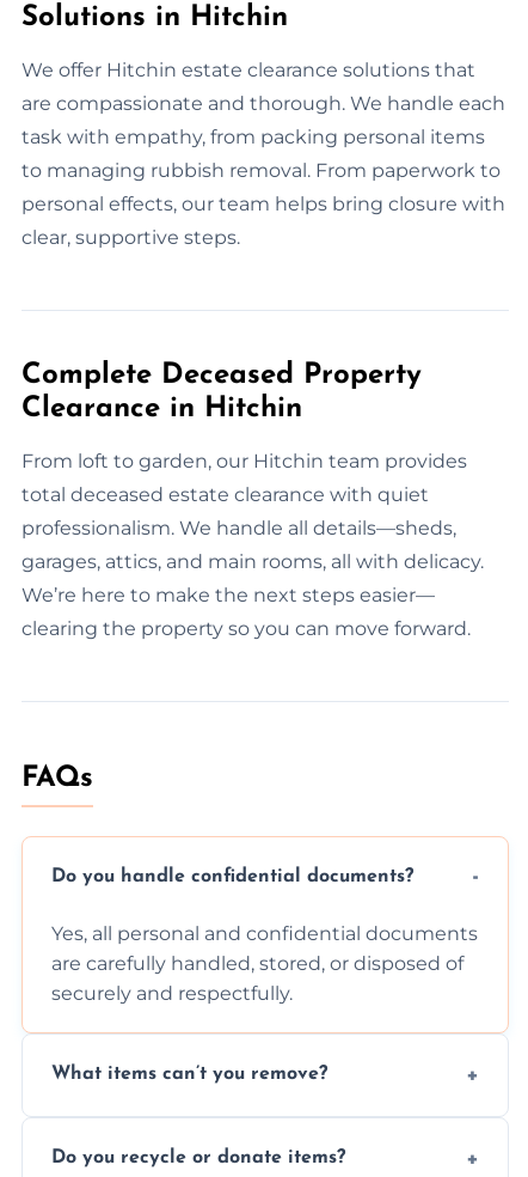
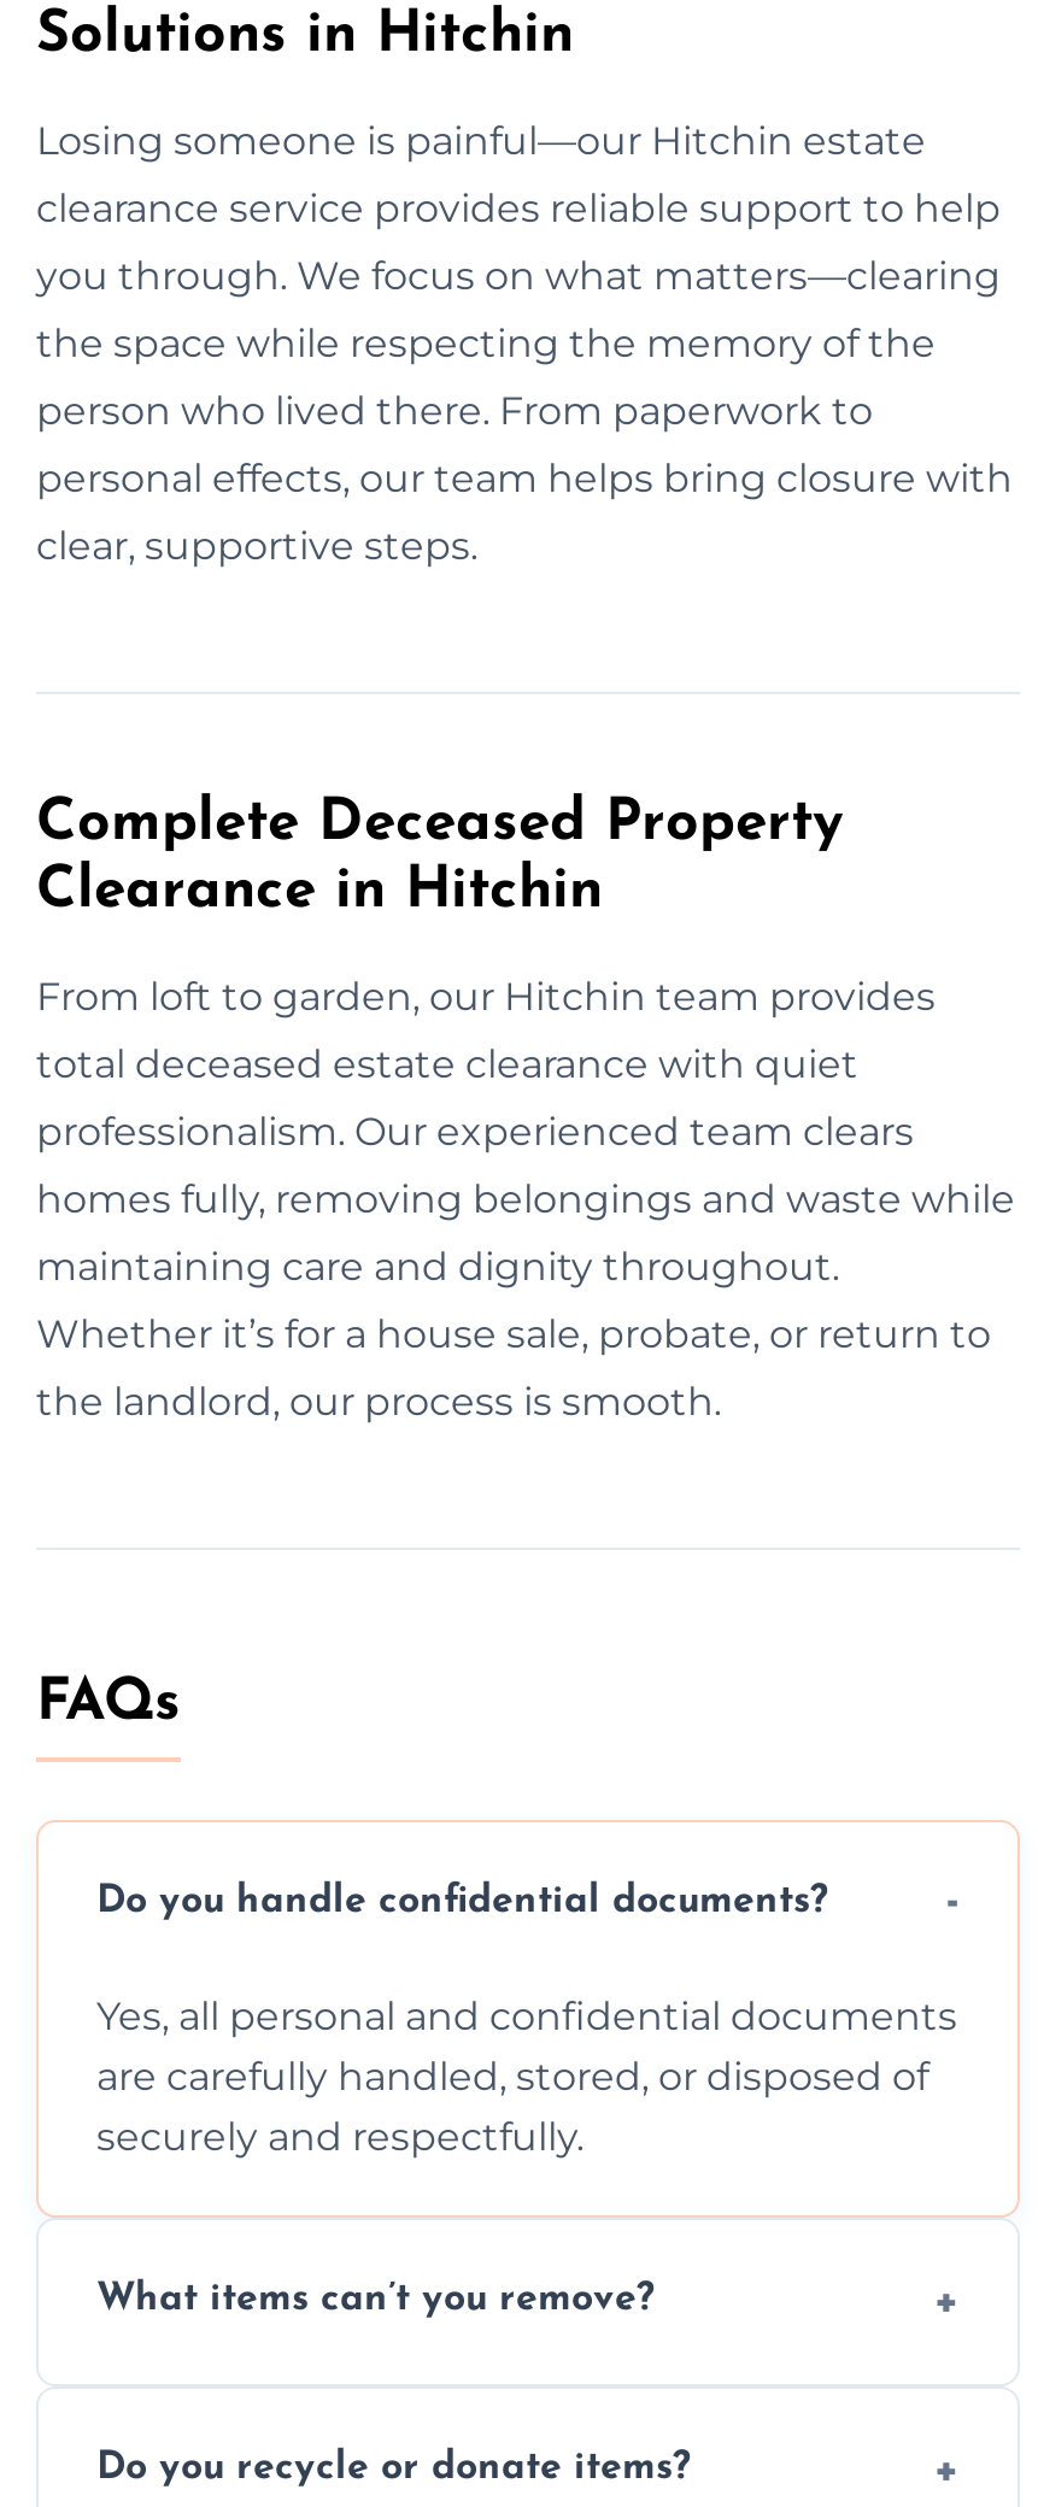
- We offer Hitchin estate clearance solutions that
- are compassionate and thorough. We handle each
- task with empathy, from packing personal items
- to managing rubbish removal. From paperwork to
+ Losing someone is painful—our Hitchin estate
+ clearance service provides reliable support to help
+ you through. We focus on what matters—clearing
+ the space while respecting the memory of the
+ person who lived there. From paperwork to

- professionalism. We handle all details—sheds,
- garages, attics, and main rooms, all with delicacy.
- We’re here to make the next steps easier—
- clearing the property so you can move forward.
+ professionalism. Our experienced team clears
+ homes fully, removing belongings and waste while
+ maintaining care and dignity throughout.
+ Whether it’s for a house sale, probate, or return to
+ the landlord, our process is smooth.
